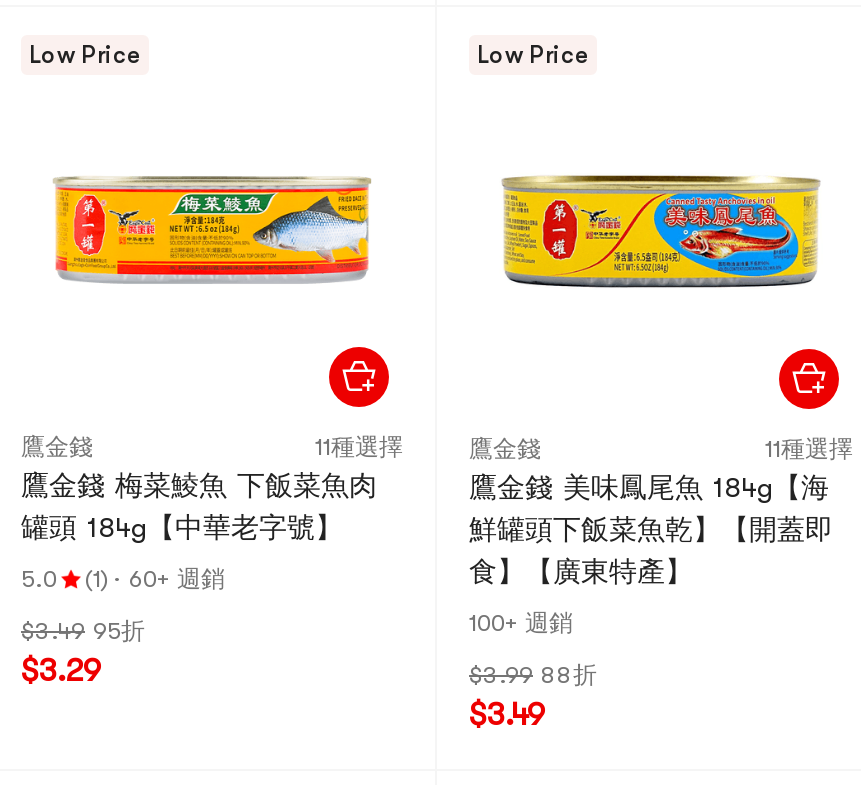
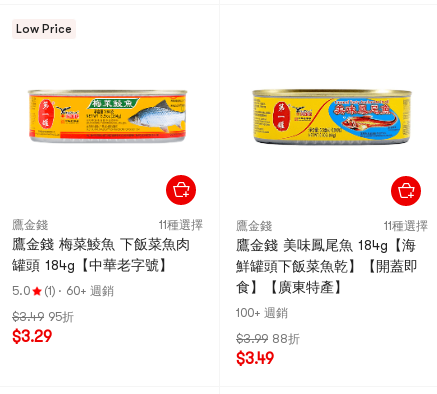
- Low Price
